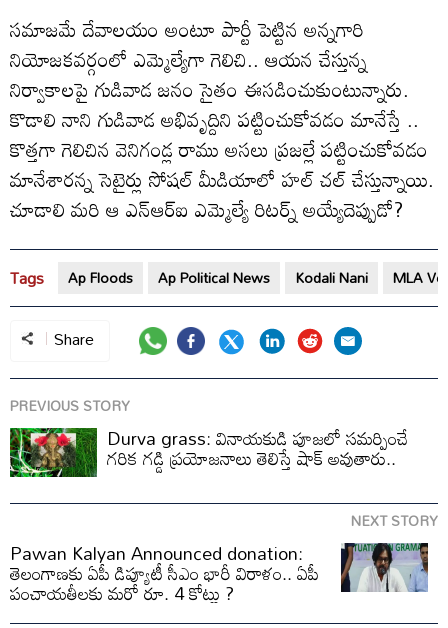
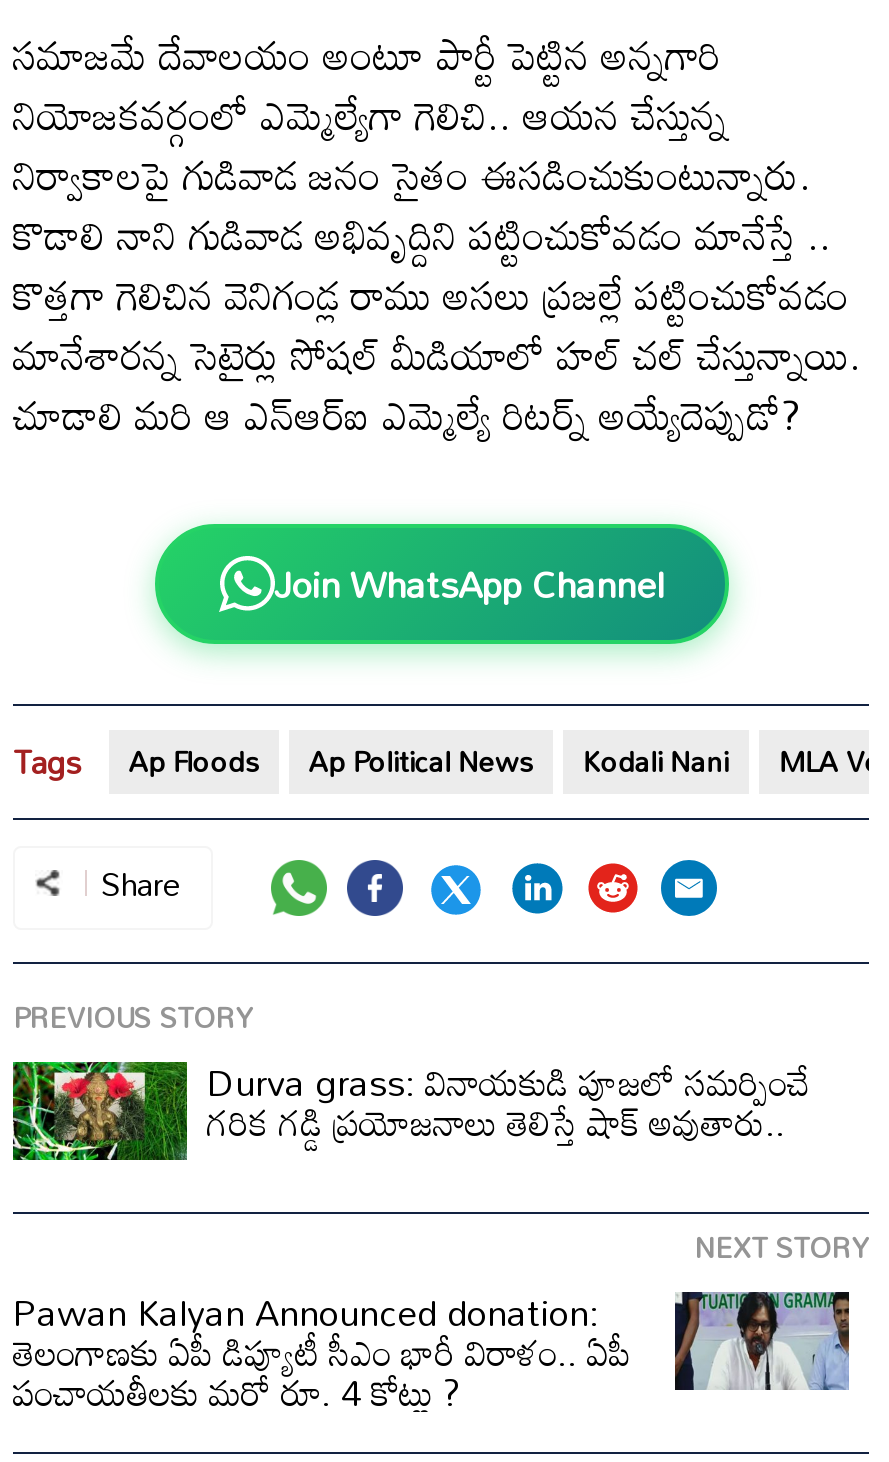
+ Join WhatsApp Channel
